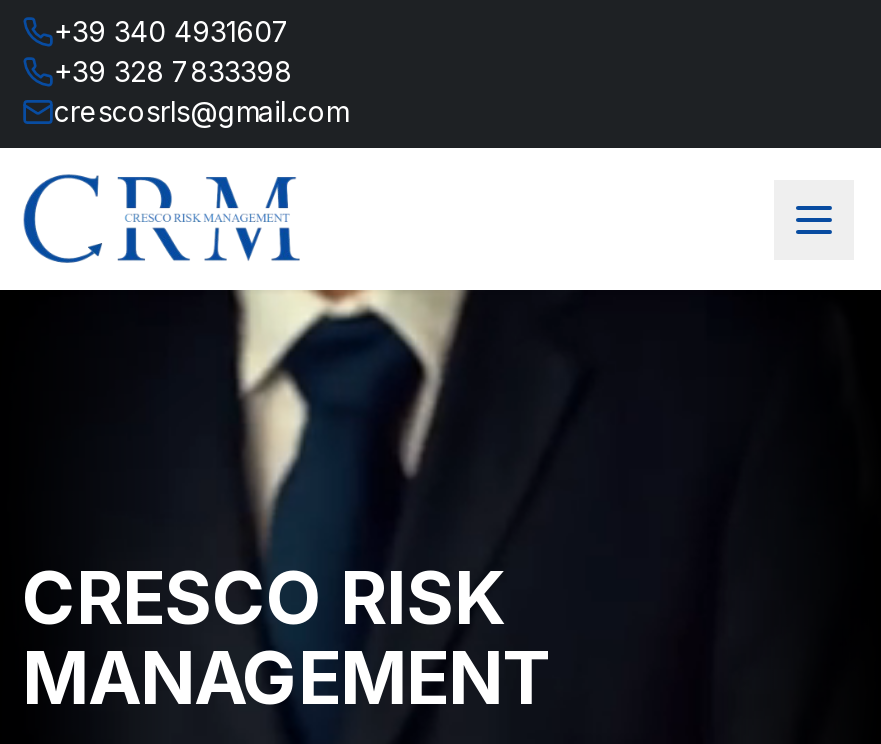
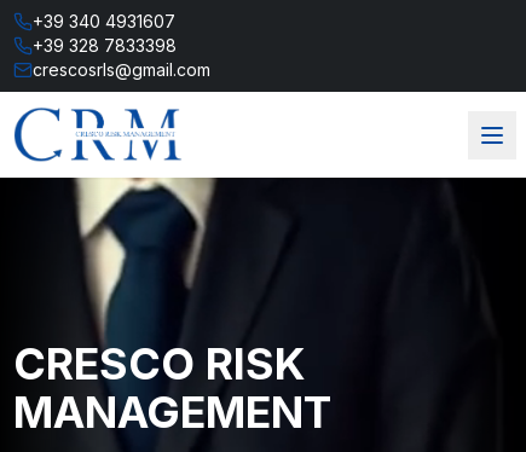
- [image]
+ [image]
